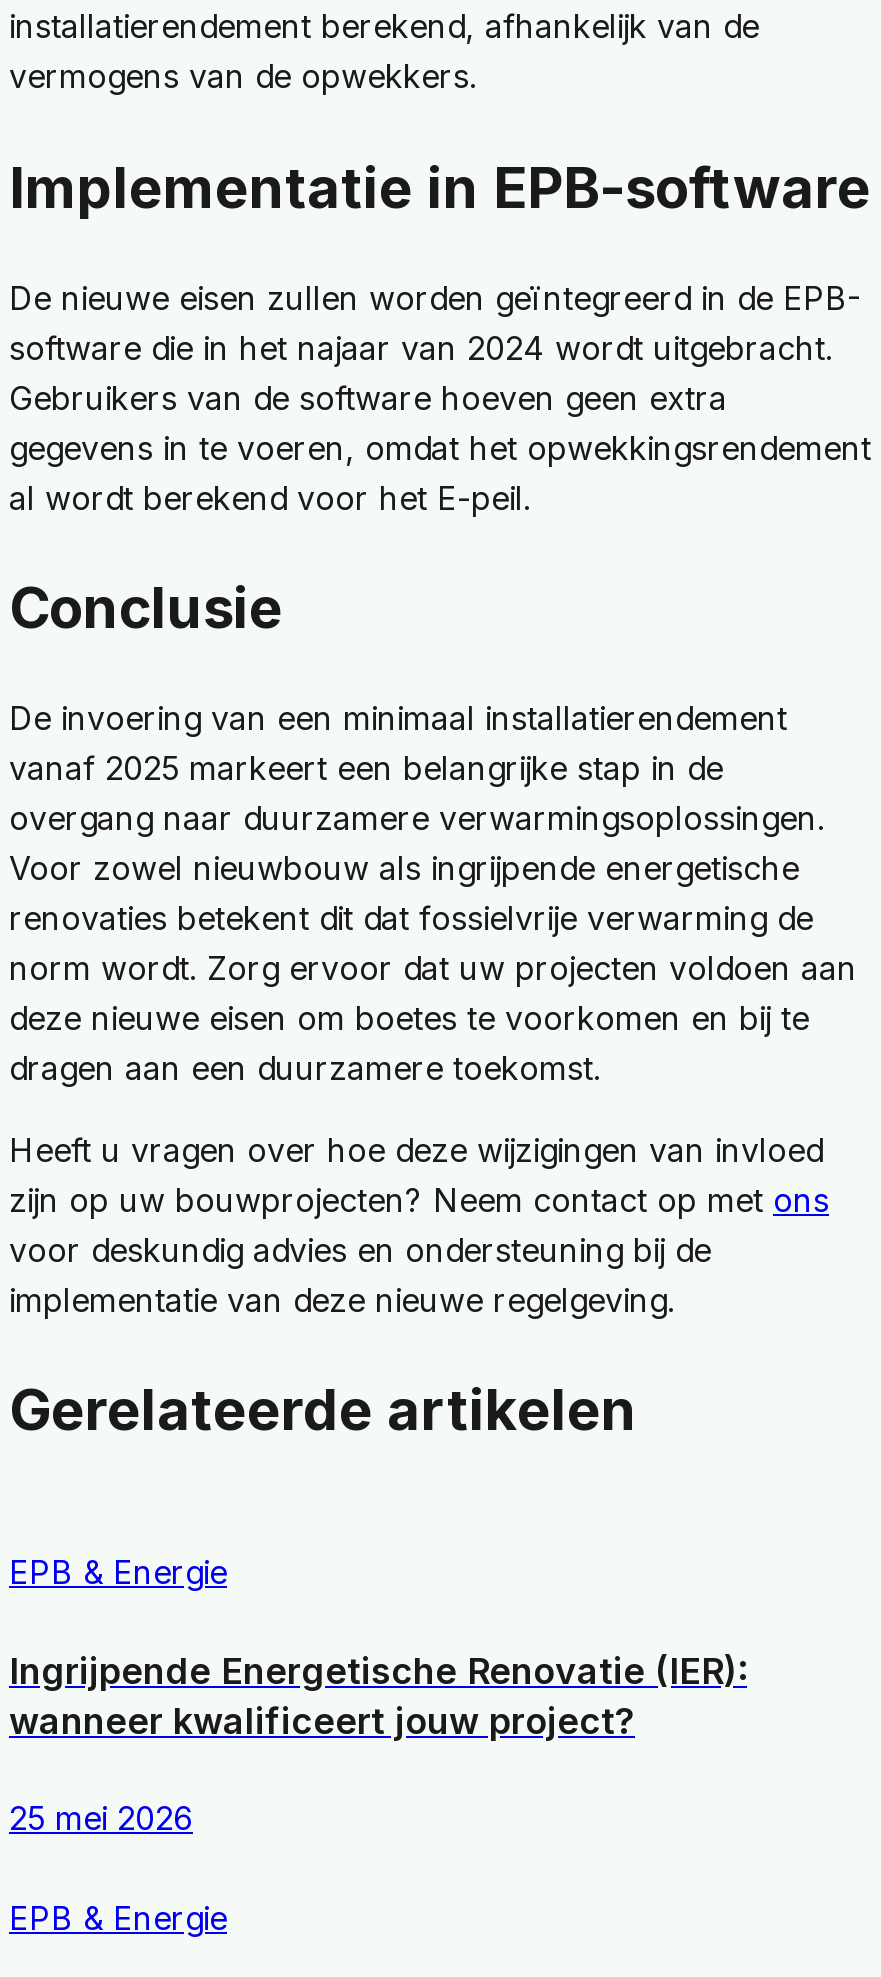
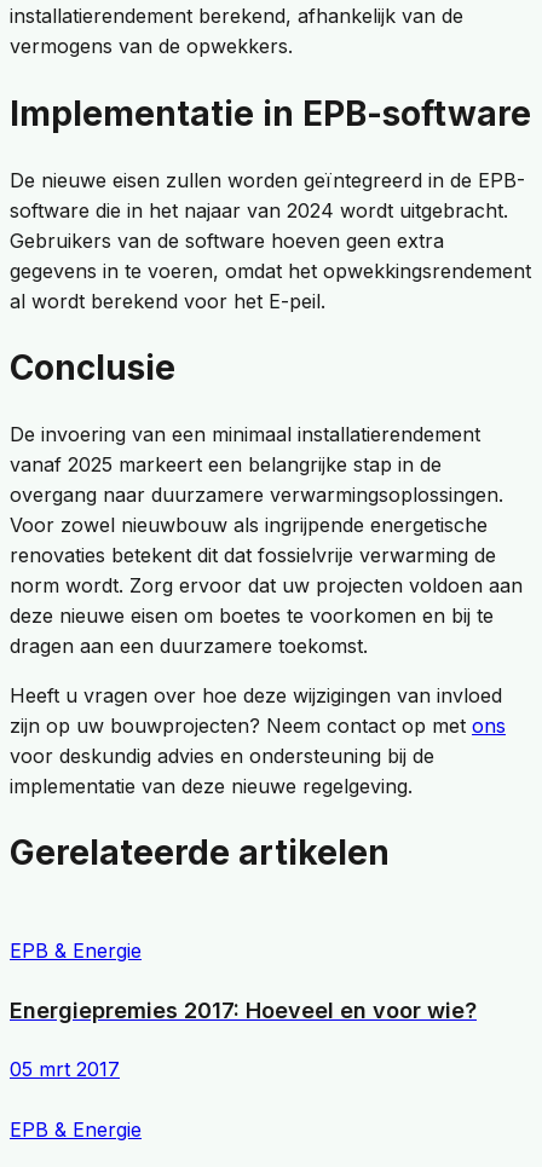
- Ingrijpende Energetische Renovatie (IER):
- wanneer kwalificeert jouw project?
+ Energiepremies 2017: Hoeveel en voor wie?

- 25 mei 2026
+ 05 mrt 2017
